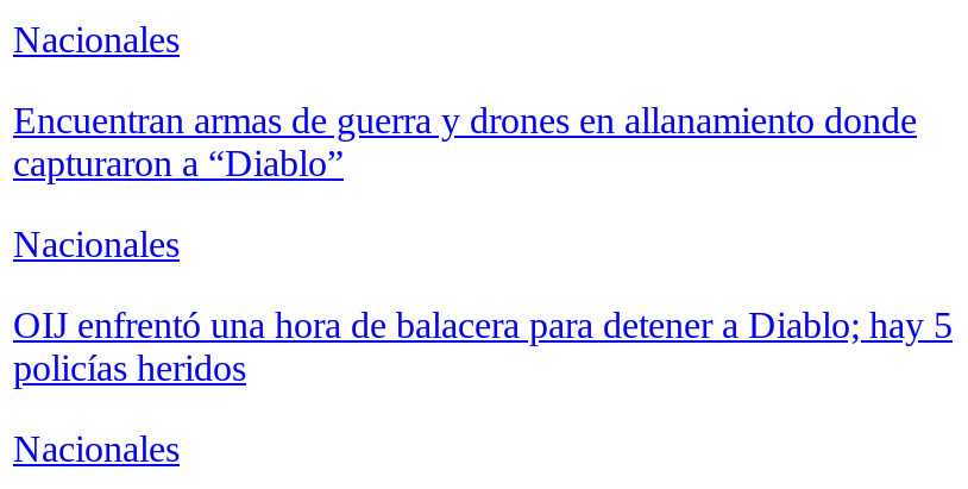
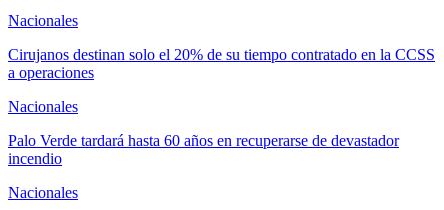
- Encuentran armas de guerra y drones en allanamiento donde
- capturaron a “Diablo”
+ Cirujanos destinan solo el 20% de su tiempo contratado en la CCSS
+ a operaciones

- OIJ enfrentó una hora de balacera para detener a Diablo; hay 5
- policías heridos
+ Palo Verde tardará hasta 60 años en recuperarse de devastador
+ incendio
